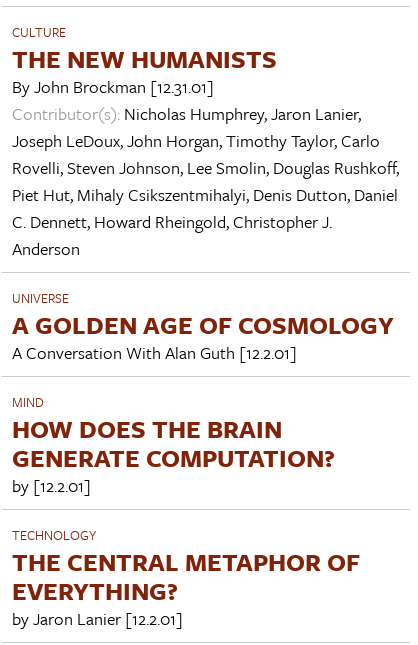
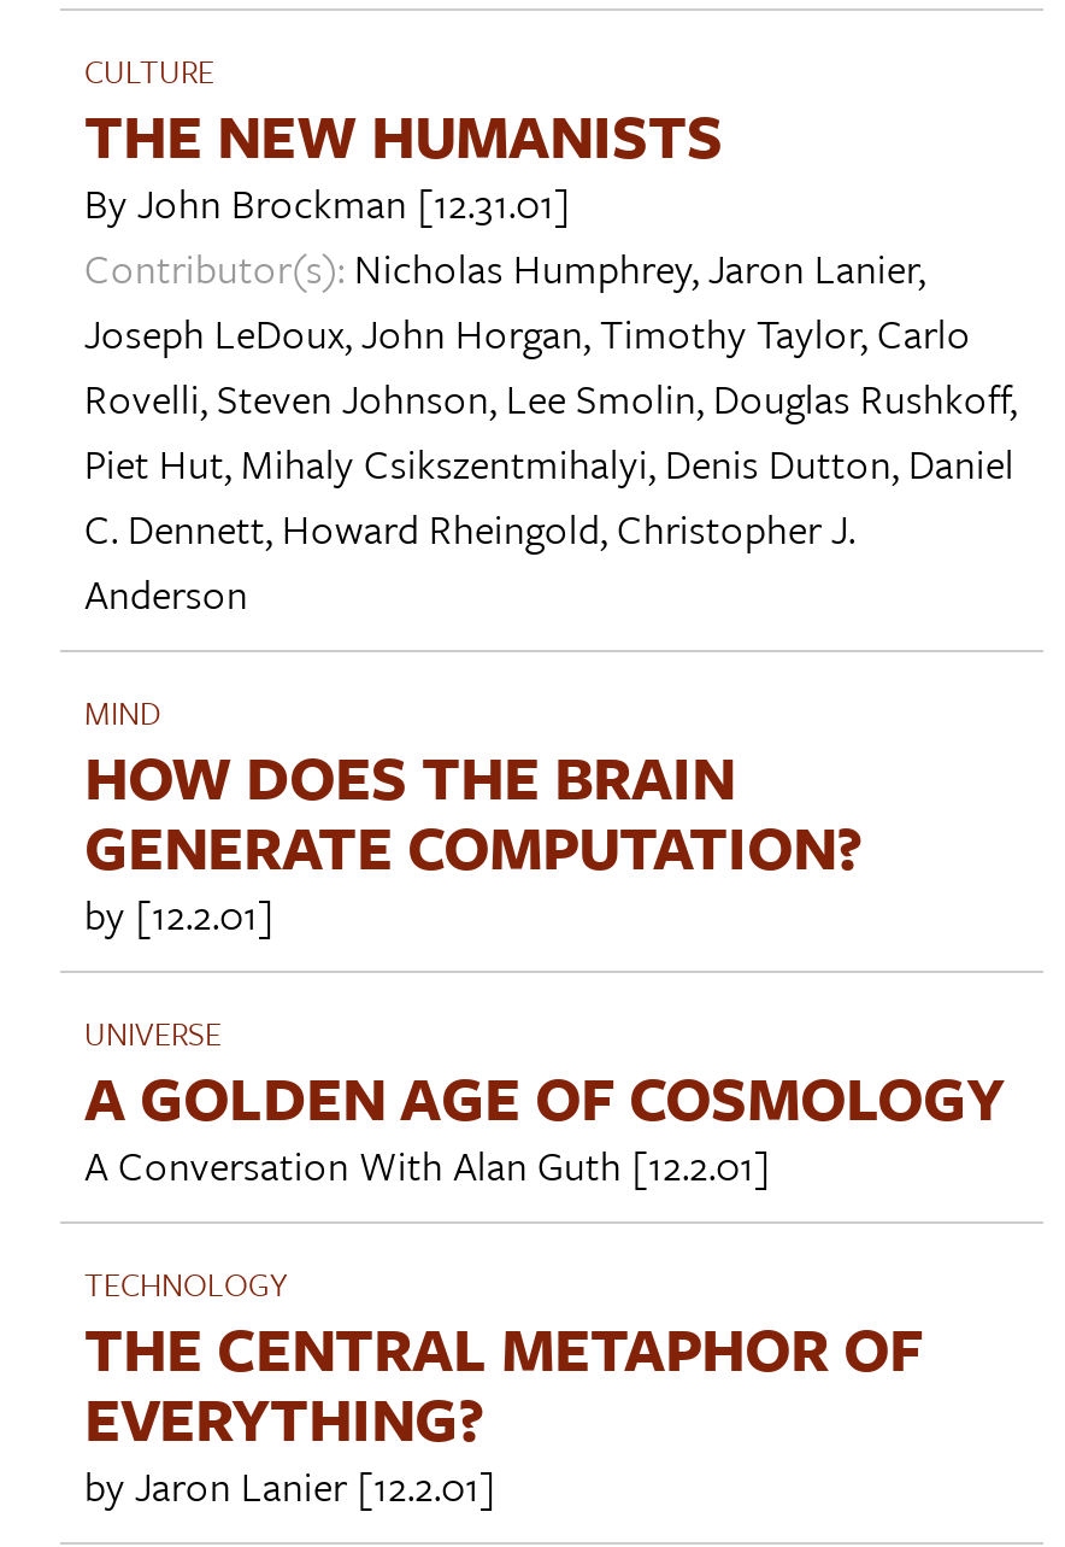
moved down: UNIVERSE | A GOLDEN AGE OF COSMOLOGY | A Conversation With Alan Guth [12.2.01]

moved up: MIND | HOW DOES THE BRAIN | GENERATE COMPUTATION? | by [12.2.01]
